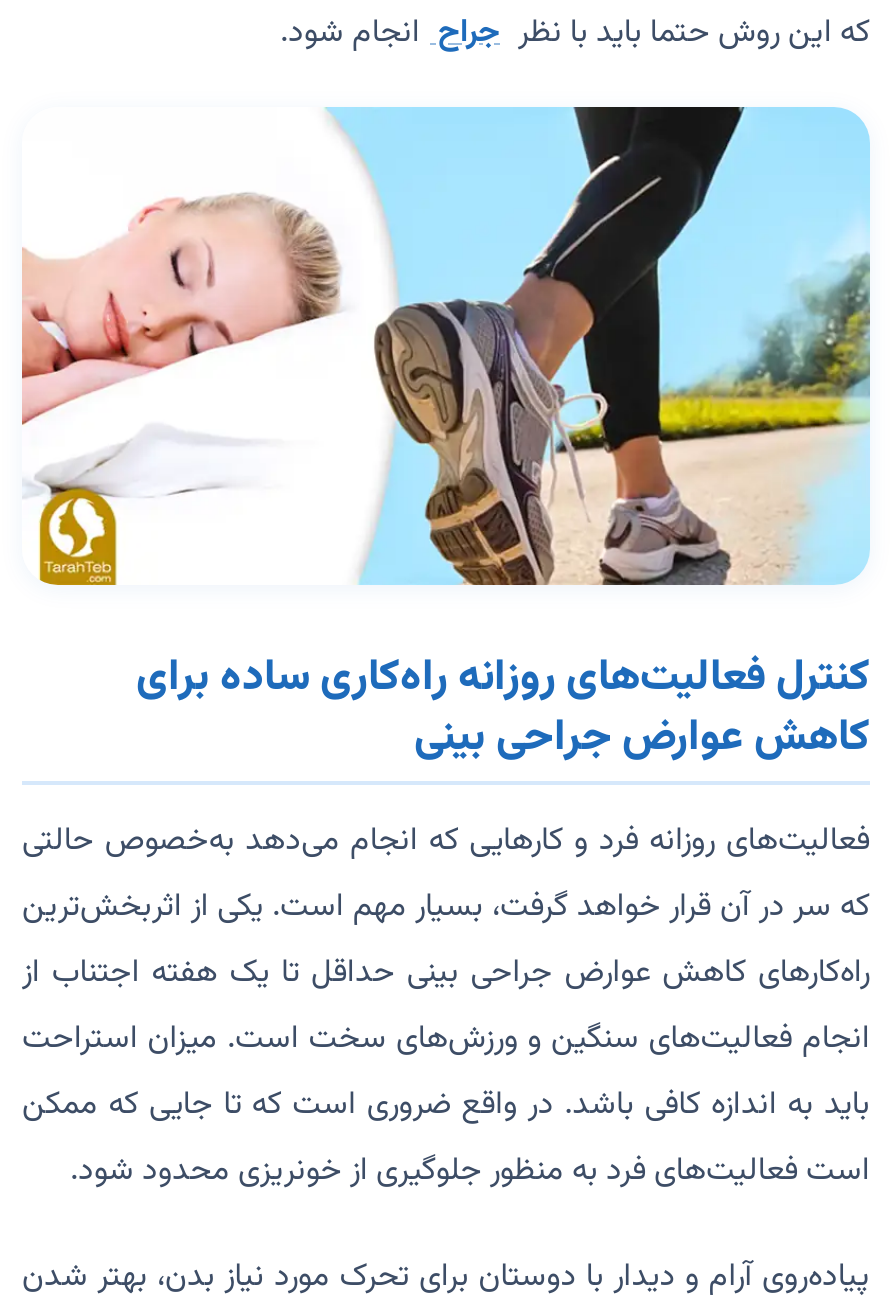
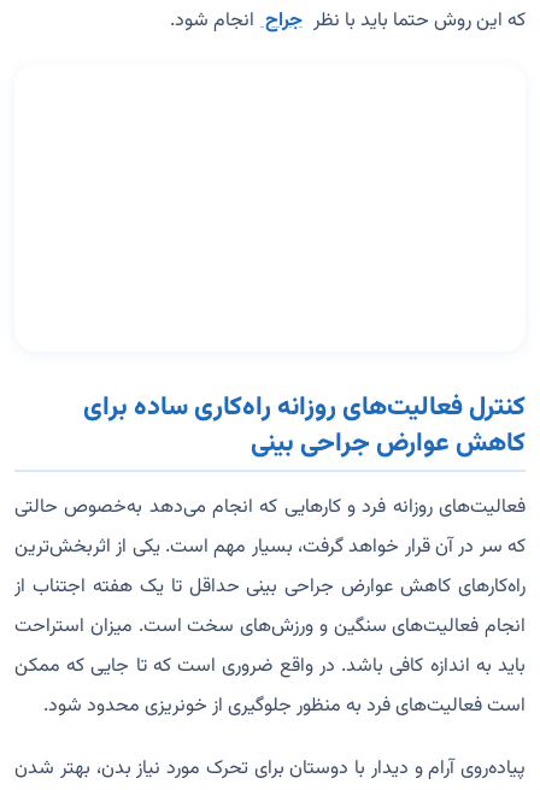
- [image]
